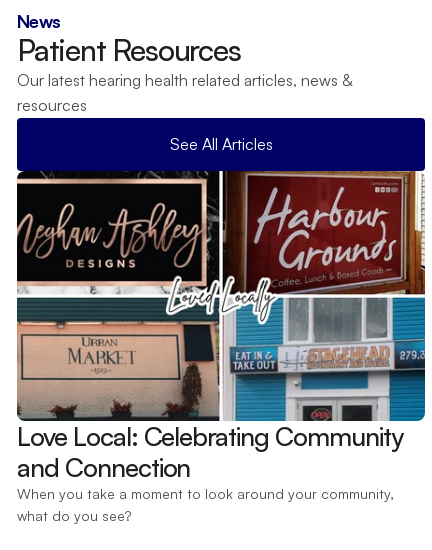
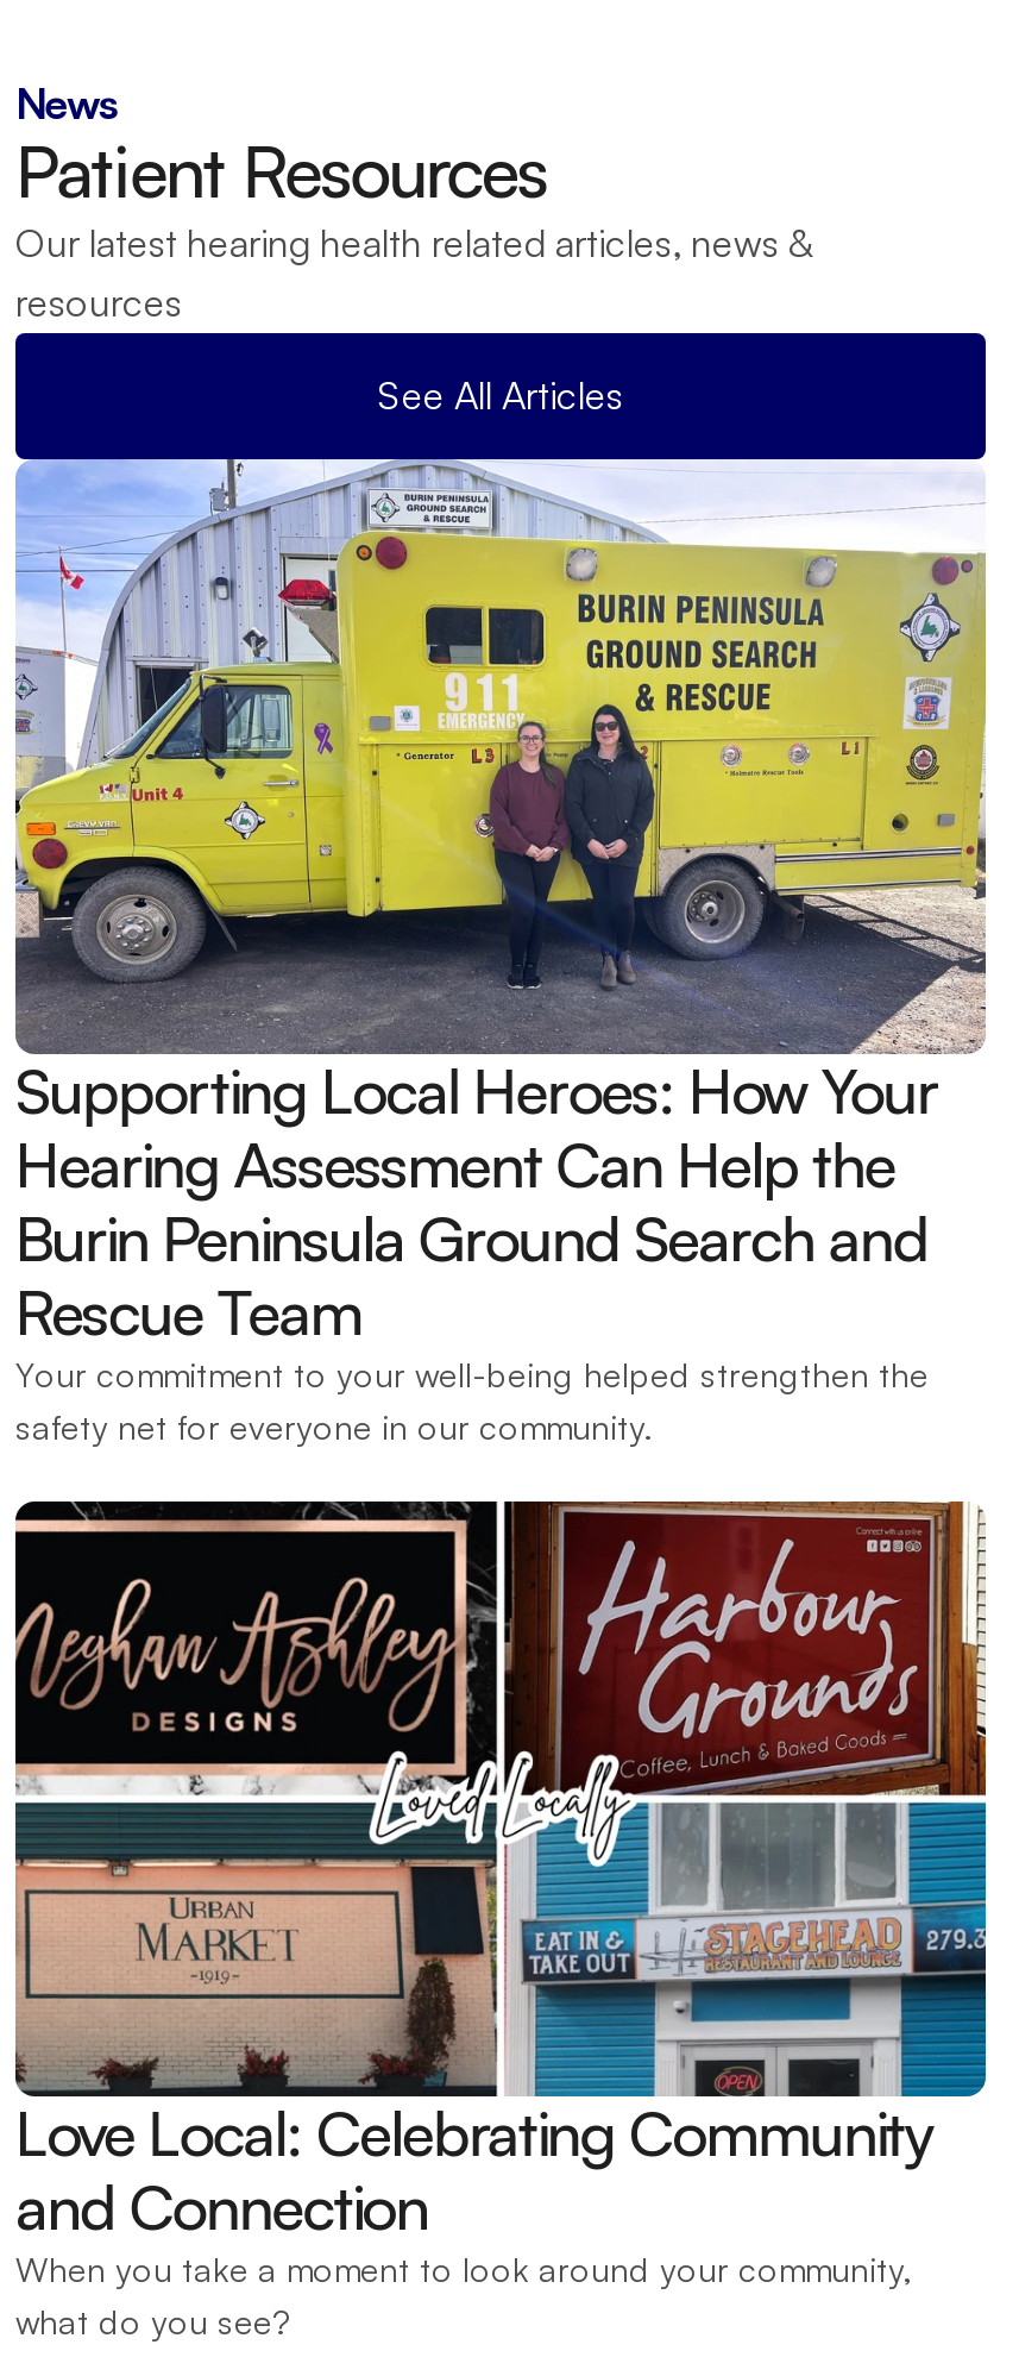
+ [image]
+ Supporting Local Heroes: How Your
+ Hearing Assessment Can Help the
+ Burin Peninsula Ground Search and
+ Rescue Team
+ Your commitment to your well-being helped strengthen the
+ safety net for everyone in our community.
